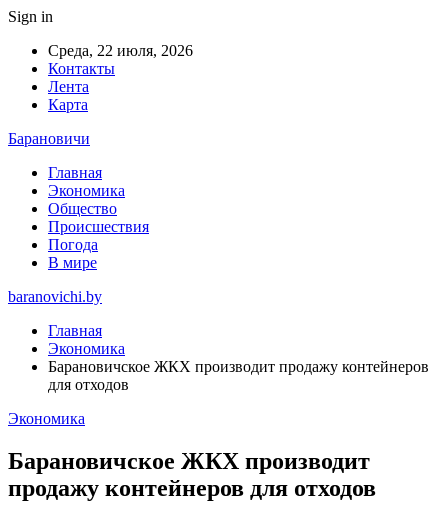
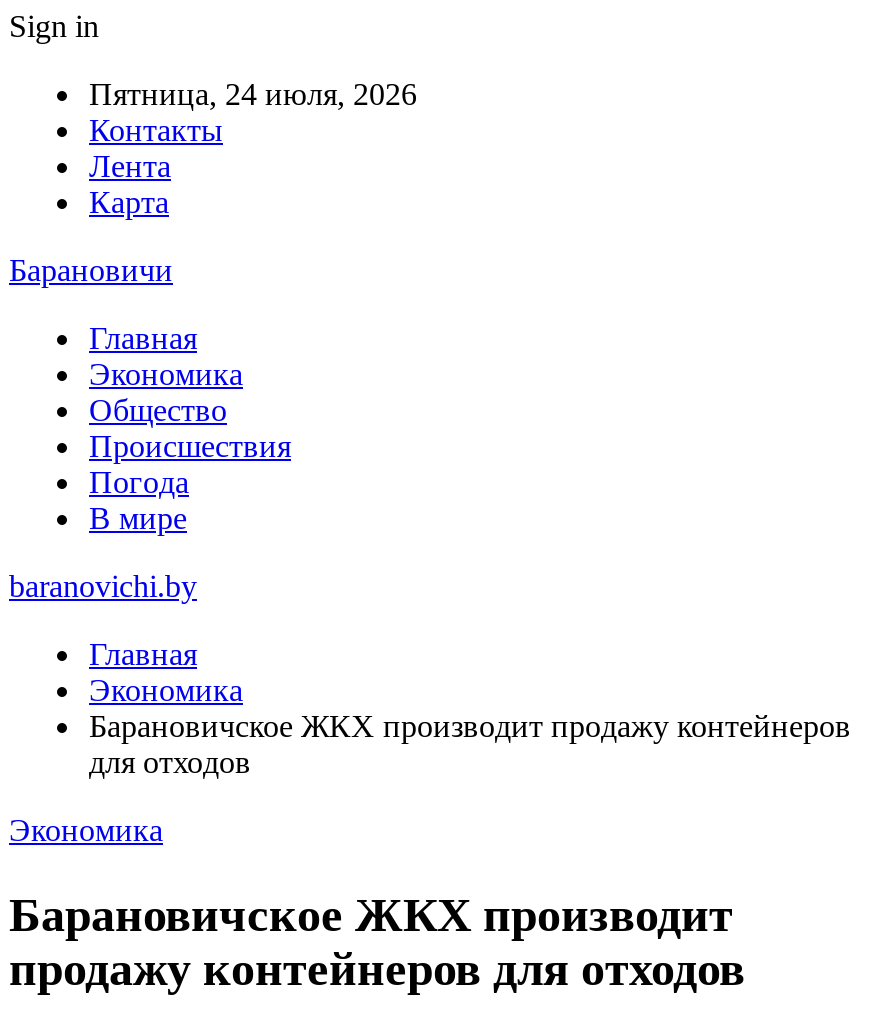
- Среда, 22 июля, 2026
+ Пятница, 24 июля, 2026
